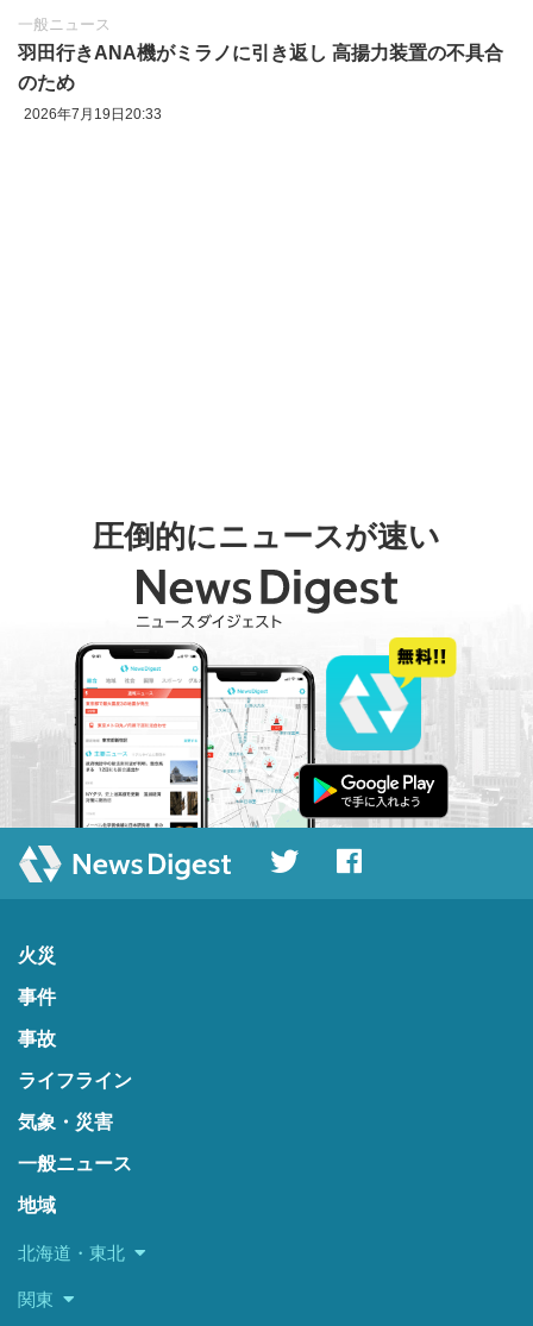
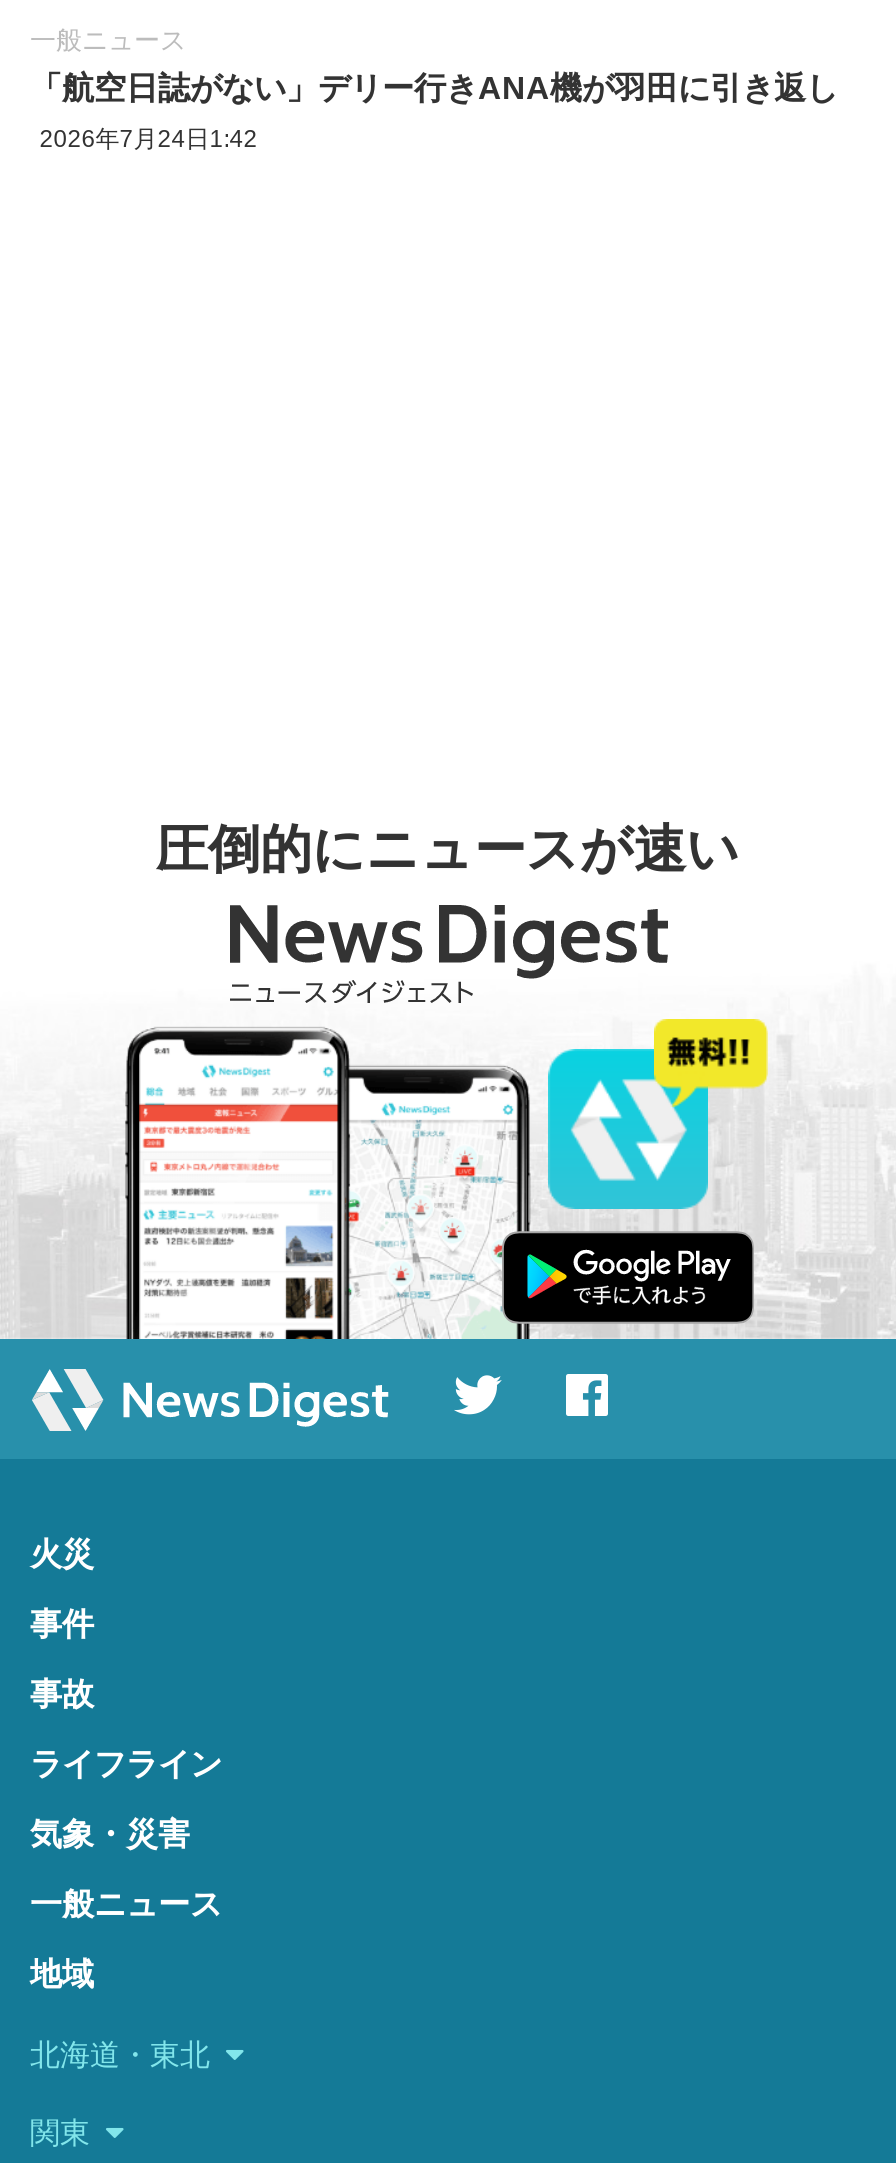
- 羽田行きANA機がミラノに引き返し 高揚力装置の不具合
- のため
- 2026年7月19日20:33
+ 「航空日誌がない」デリー行きANA機が羽田に引き返し
+ 2026年7月24日1:42
